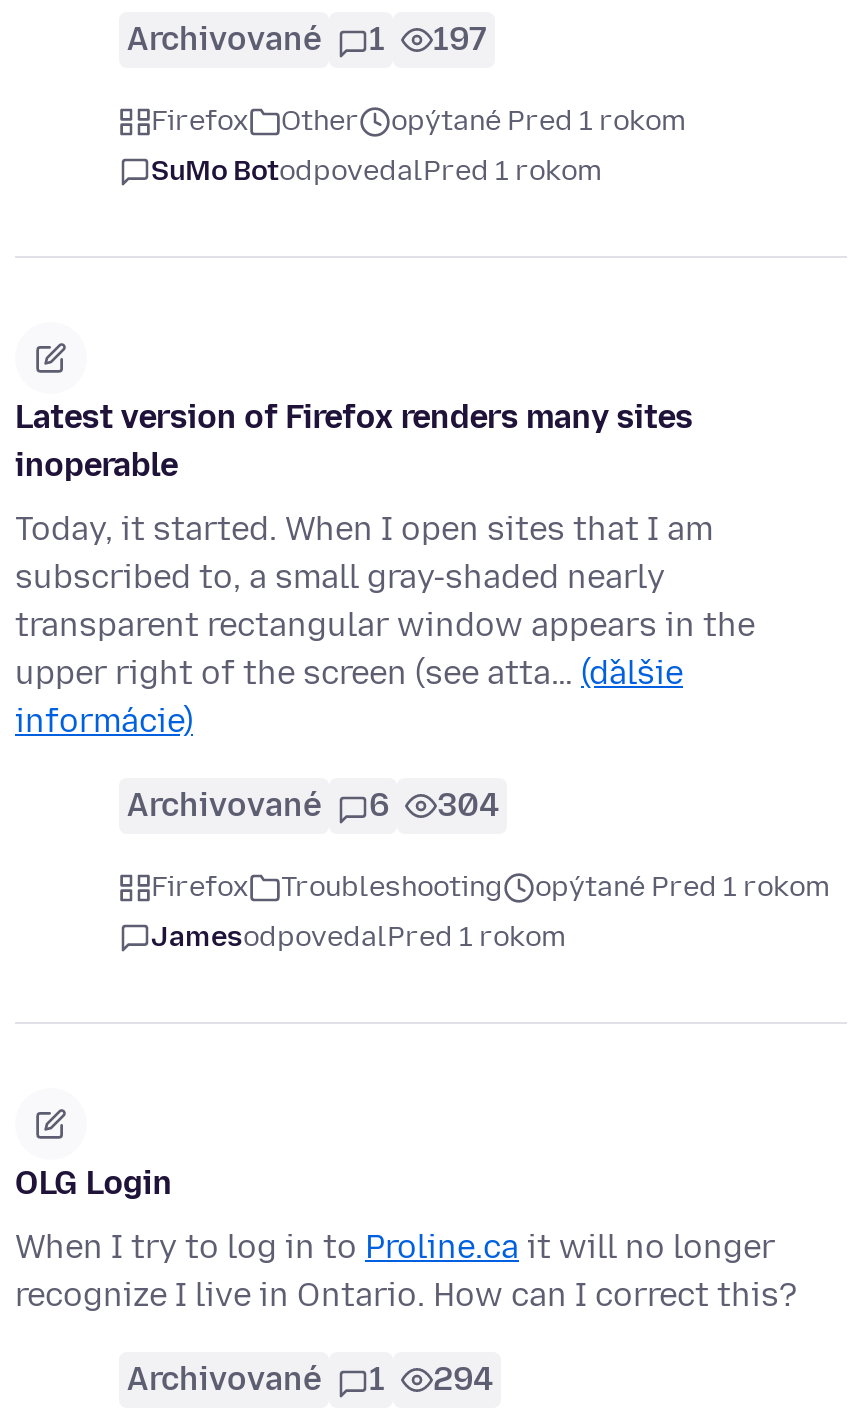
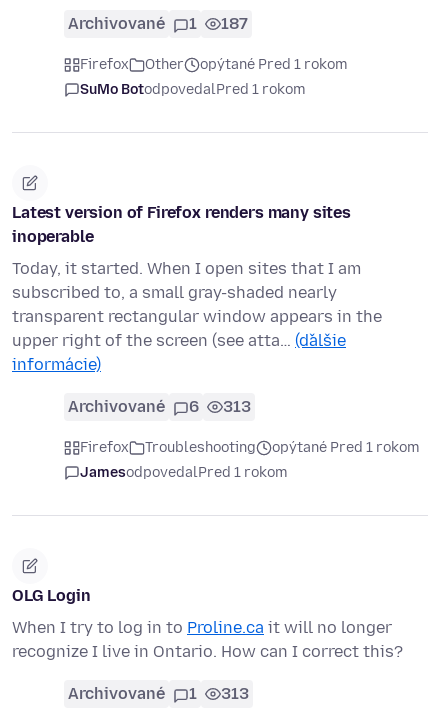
- Archivované 1 197
+ Archivované 1 187

- Archivované 6 304
+ Archivované 6 313

- Archivované 1 294
+ Archivované 1 313
